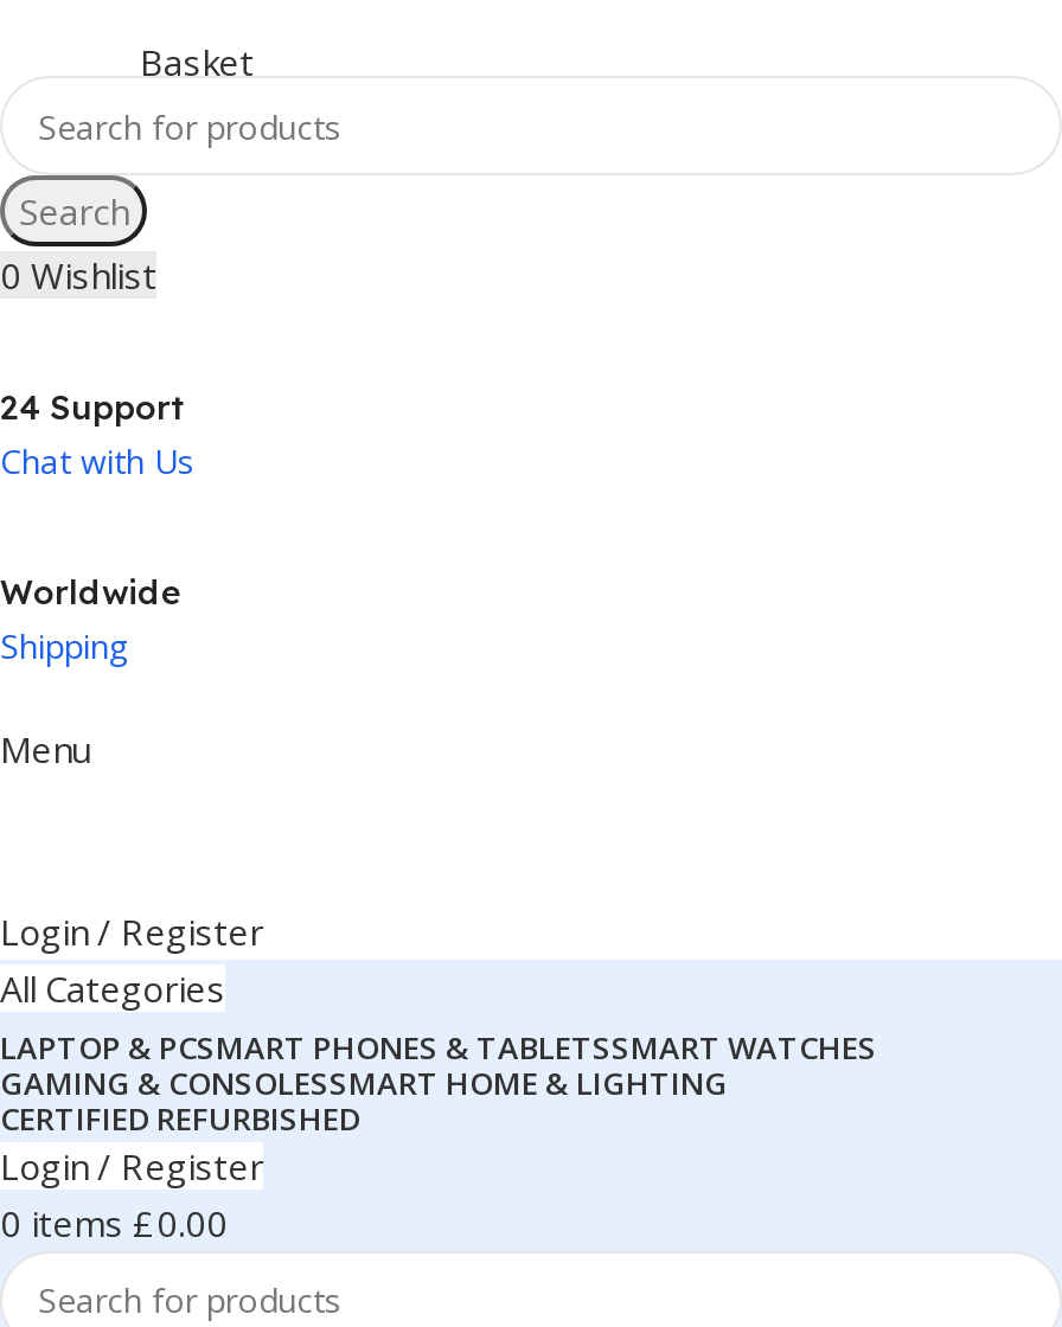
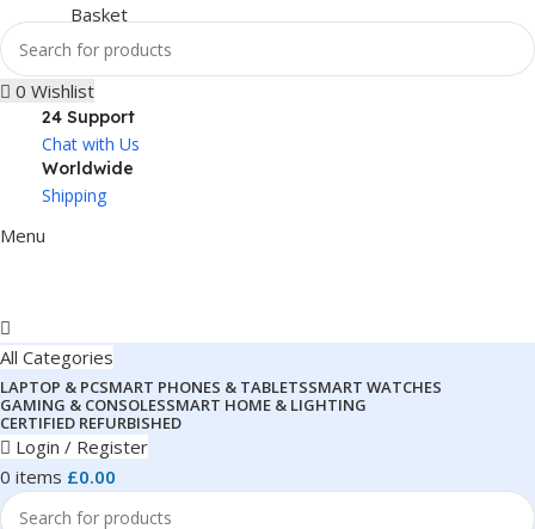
- Search

- Login / Register
